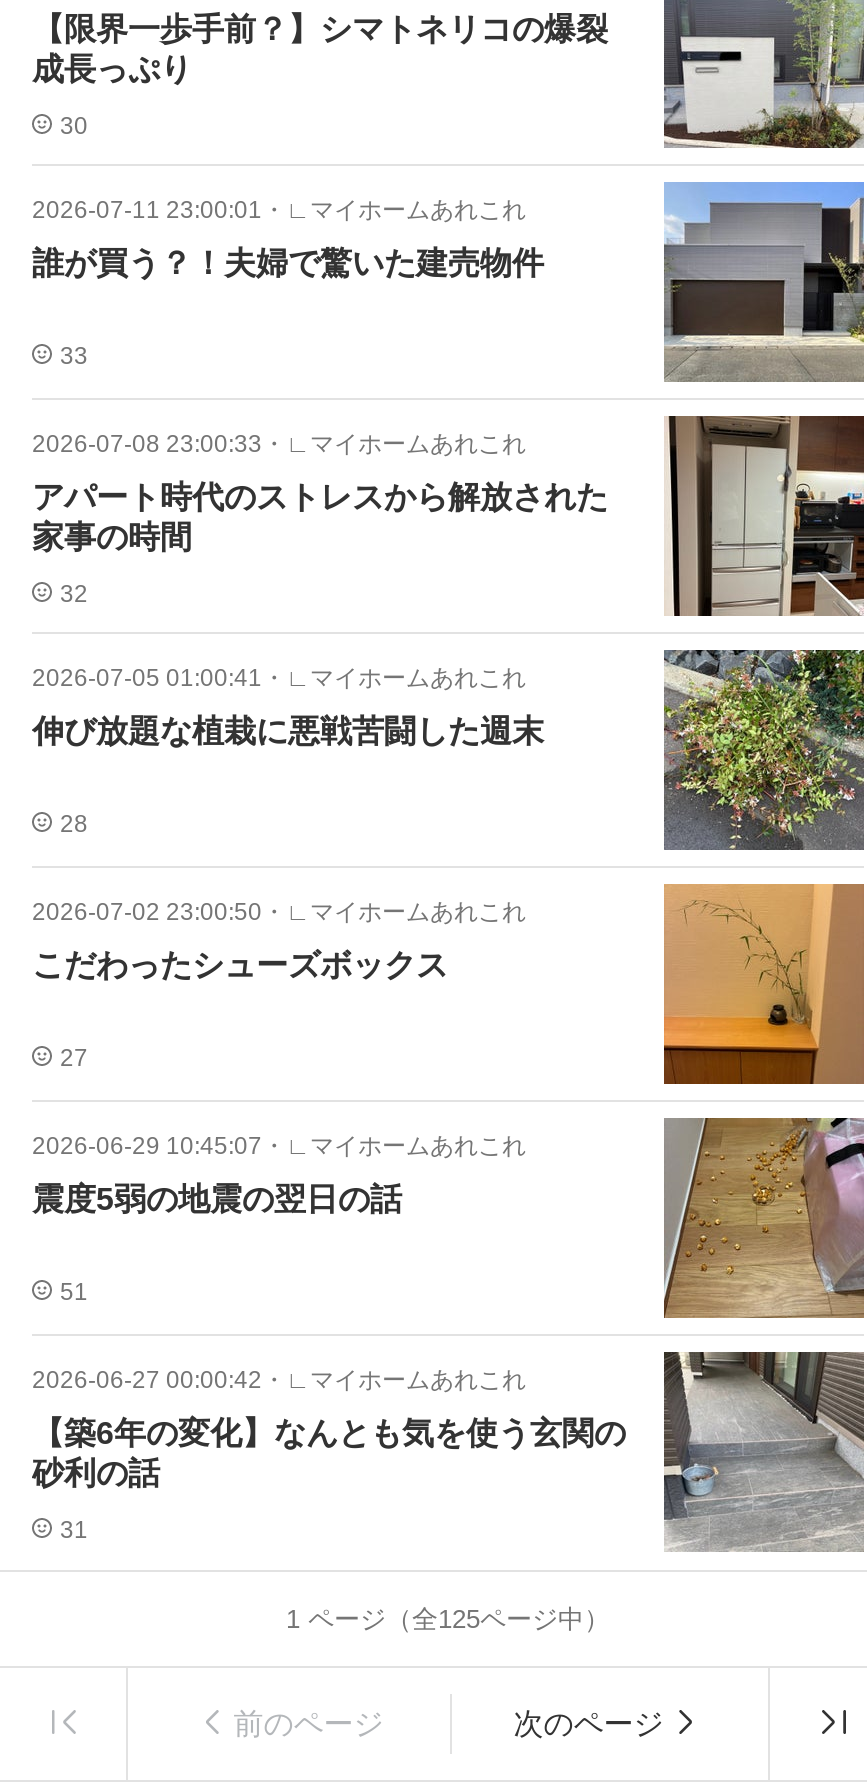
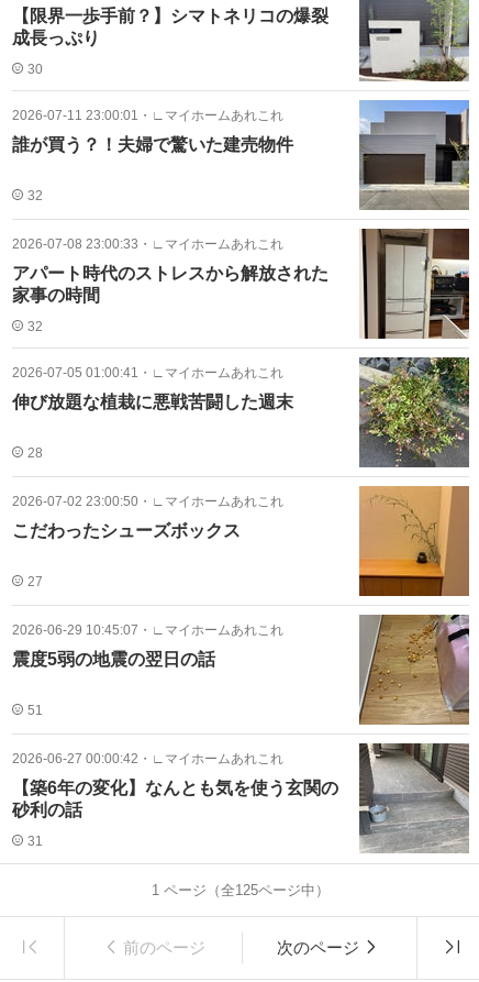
- 33
+ 32
